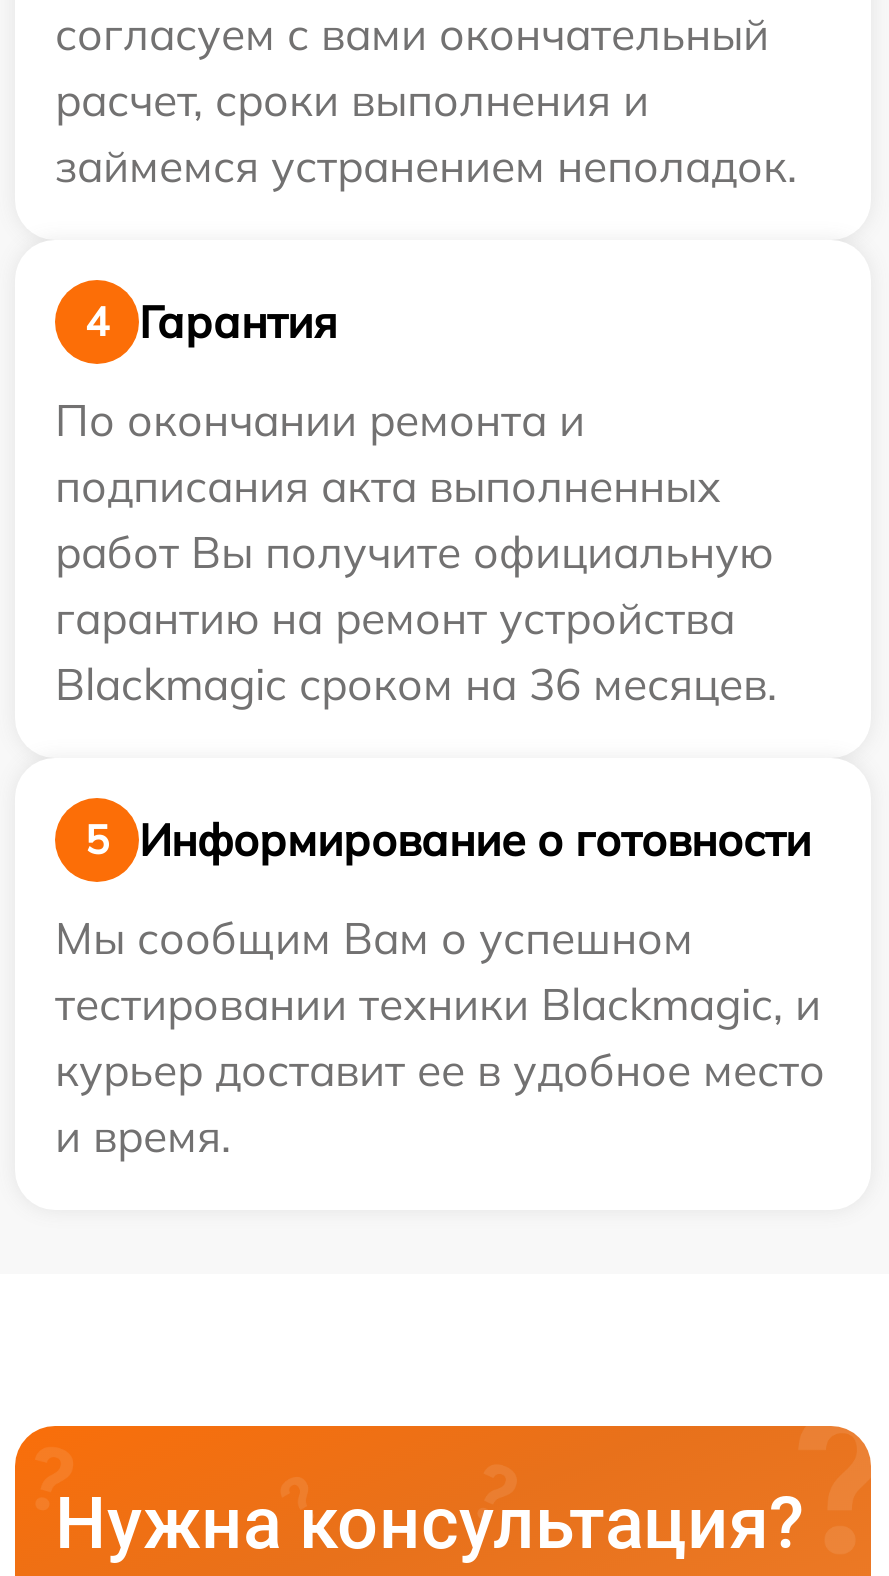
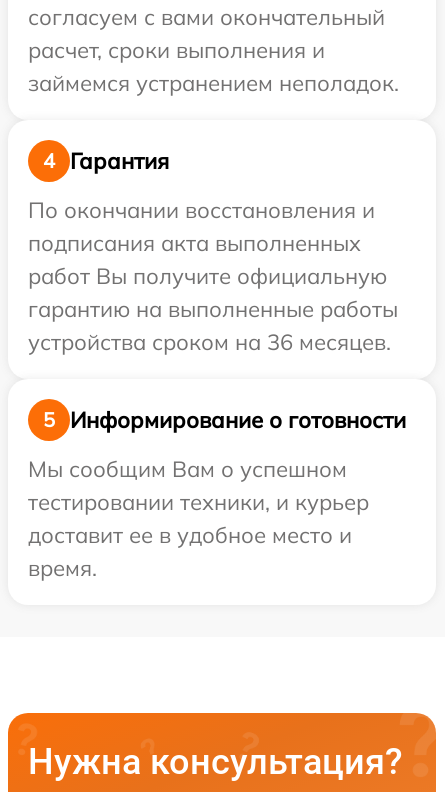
- По окончании ремонта и
+ По окончании восстановления и

- гарантию на ремонт устройства
+ гарантию на выполненные работы

- Blackmagic сроком на 36 месяцев.
+ устройства сроком на 36 месяцев.

- тестировании техники Blackmagic, и
- курьер доставит ее в удобное место
- и время.
+ тестировании техники, и курьер
+ доставит ее в удобное место и
+ время.
